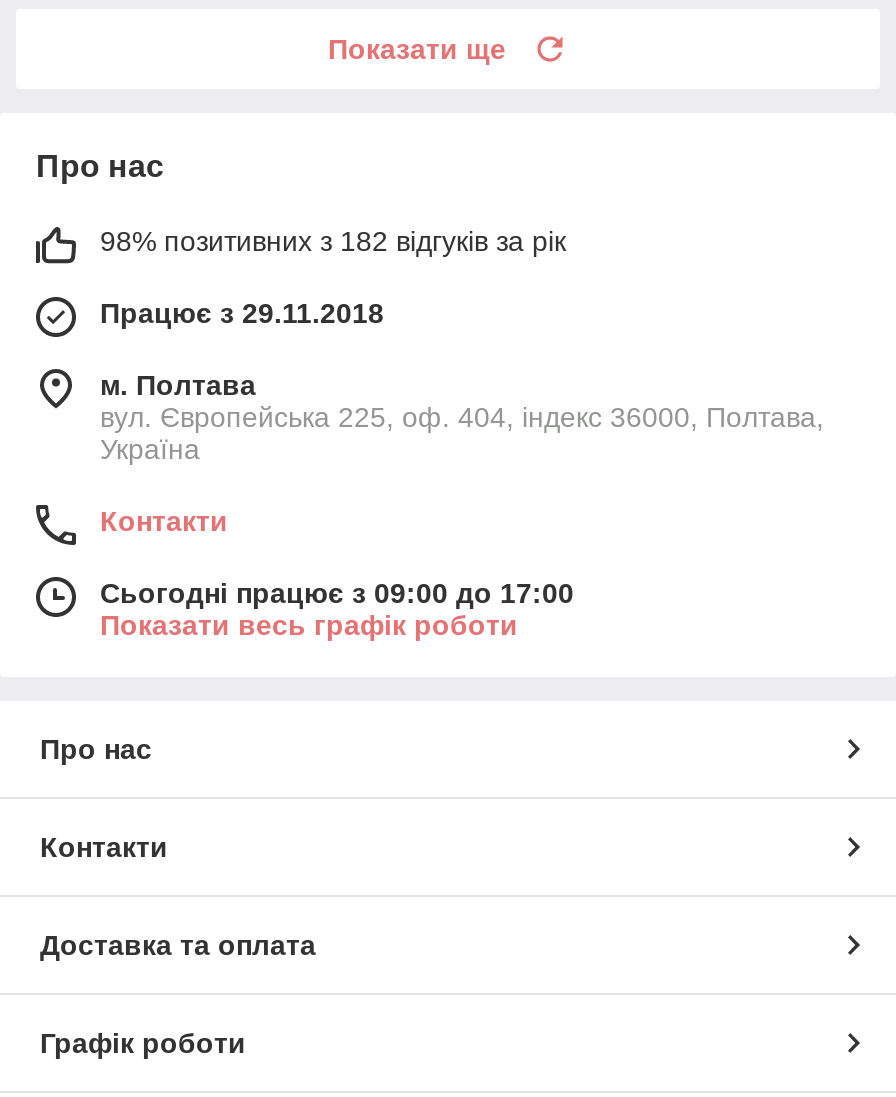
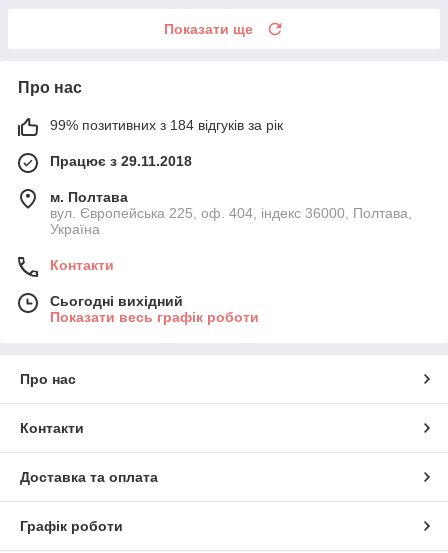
- 98% позитивних з 182 відгуків за рік
+ 99% позитивних з 184 відгуків за рік

- Сьогодні працює з 09:00 до 17:00
+ Сьогодні вихідний
